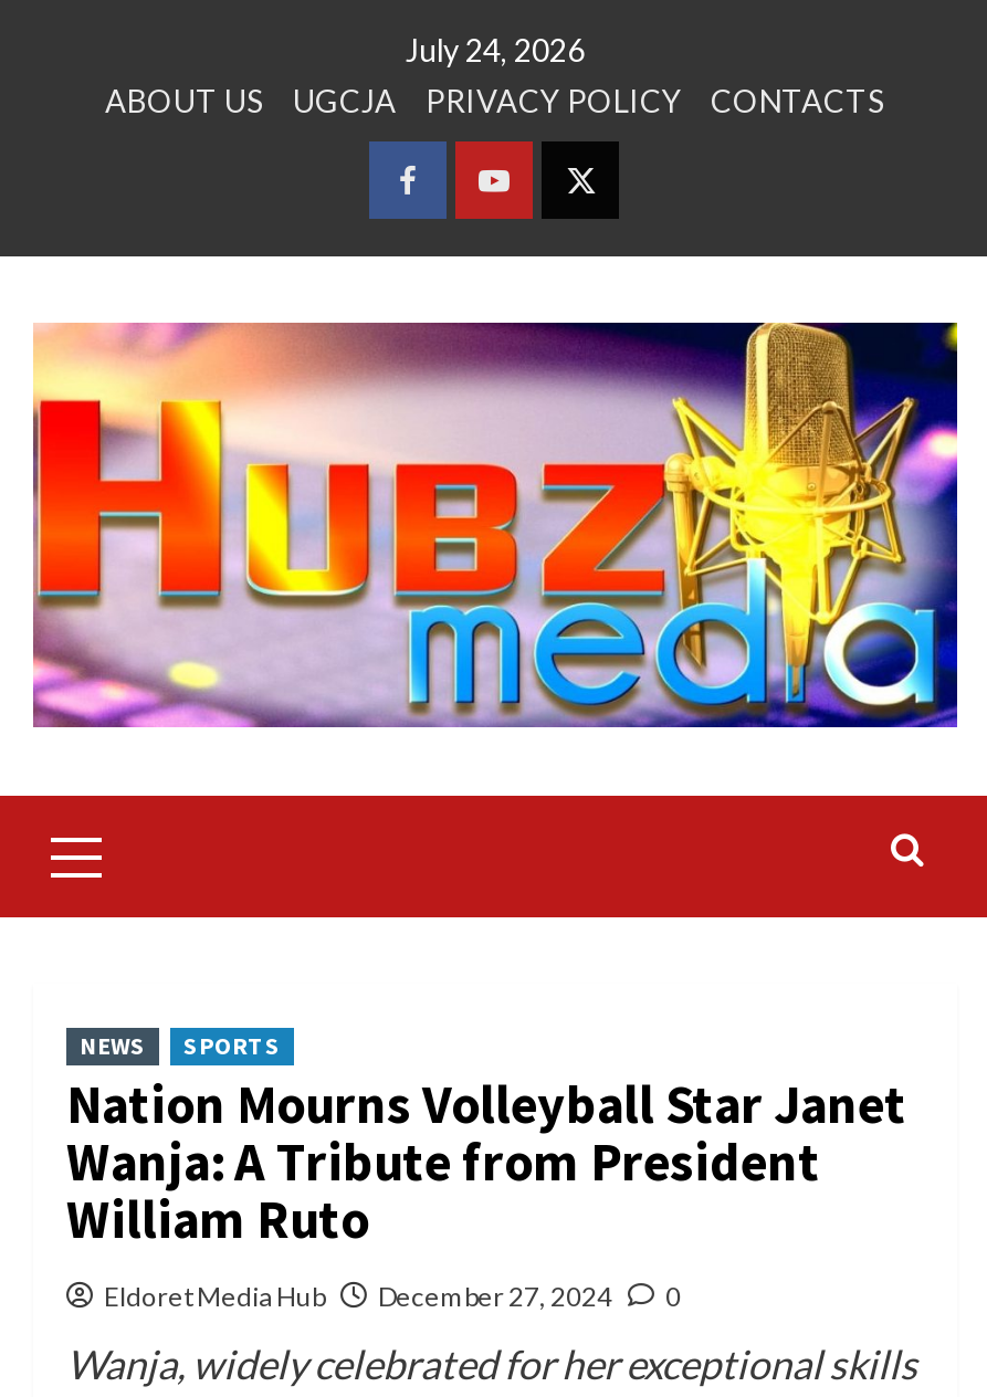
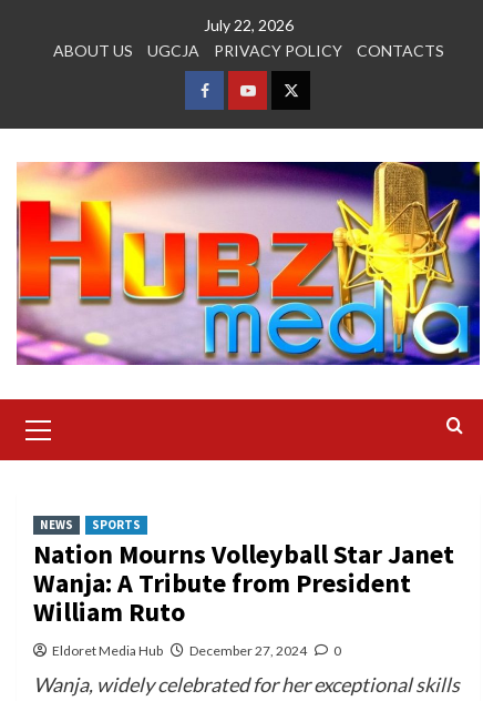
- July 24, 2026
+ July 22, 2026
